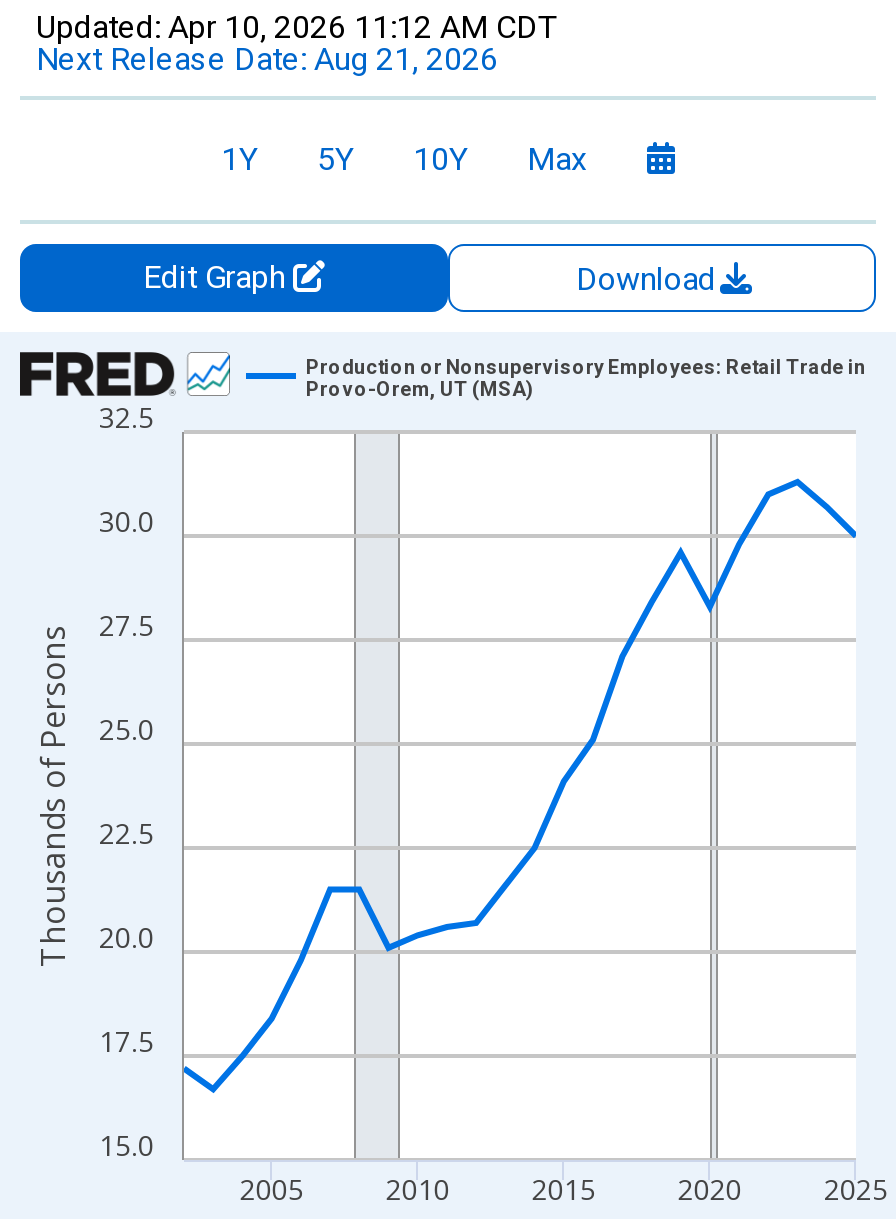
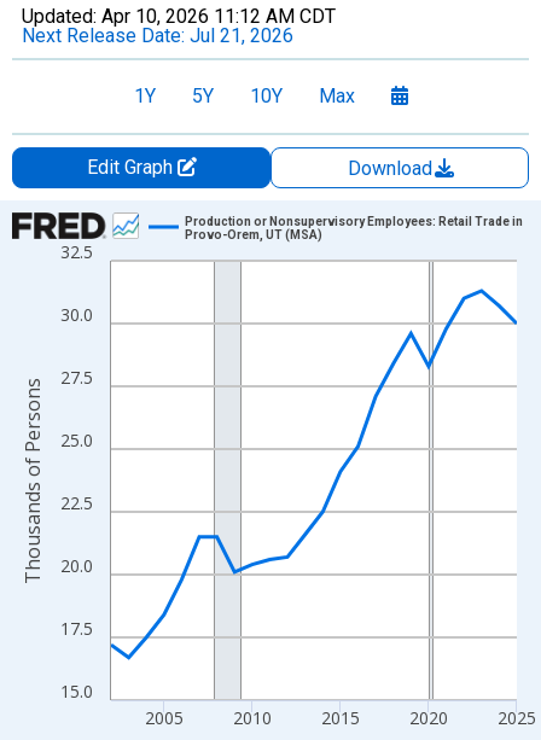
- Next Release Date: Aug 21, 2026
+ Next Release Date: Jul 21, 2026
